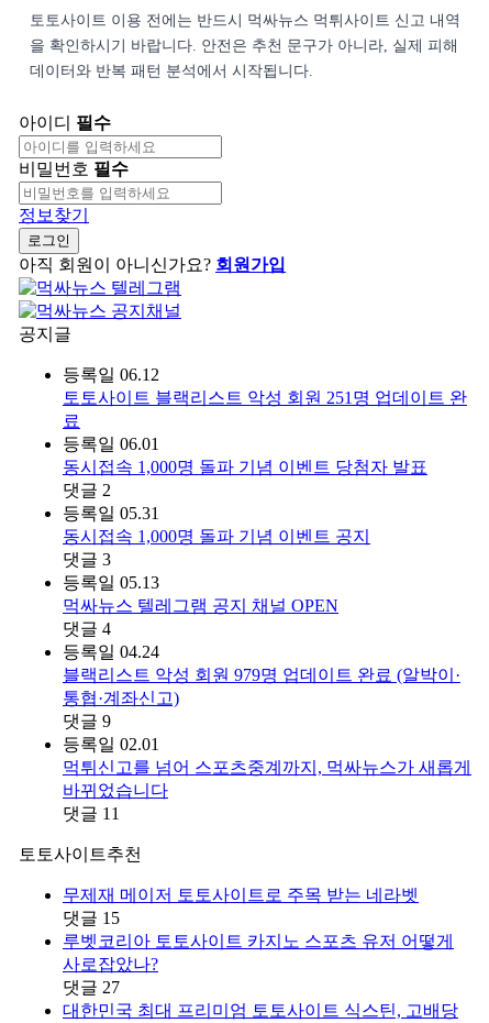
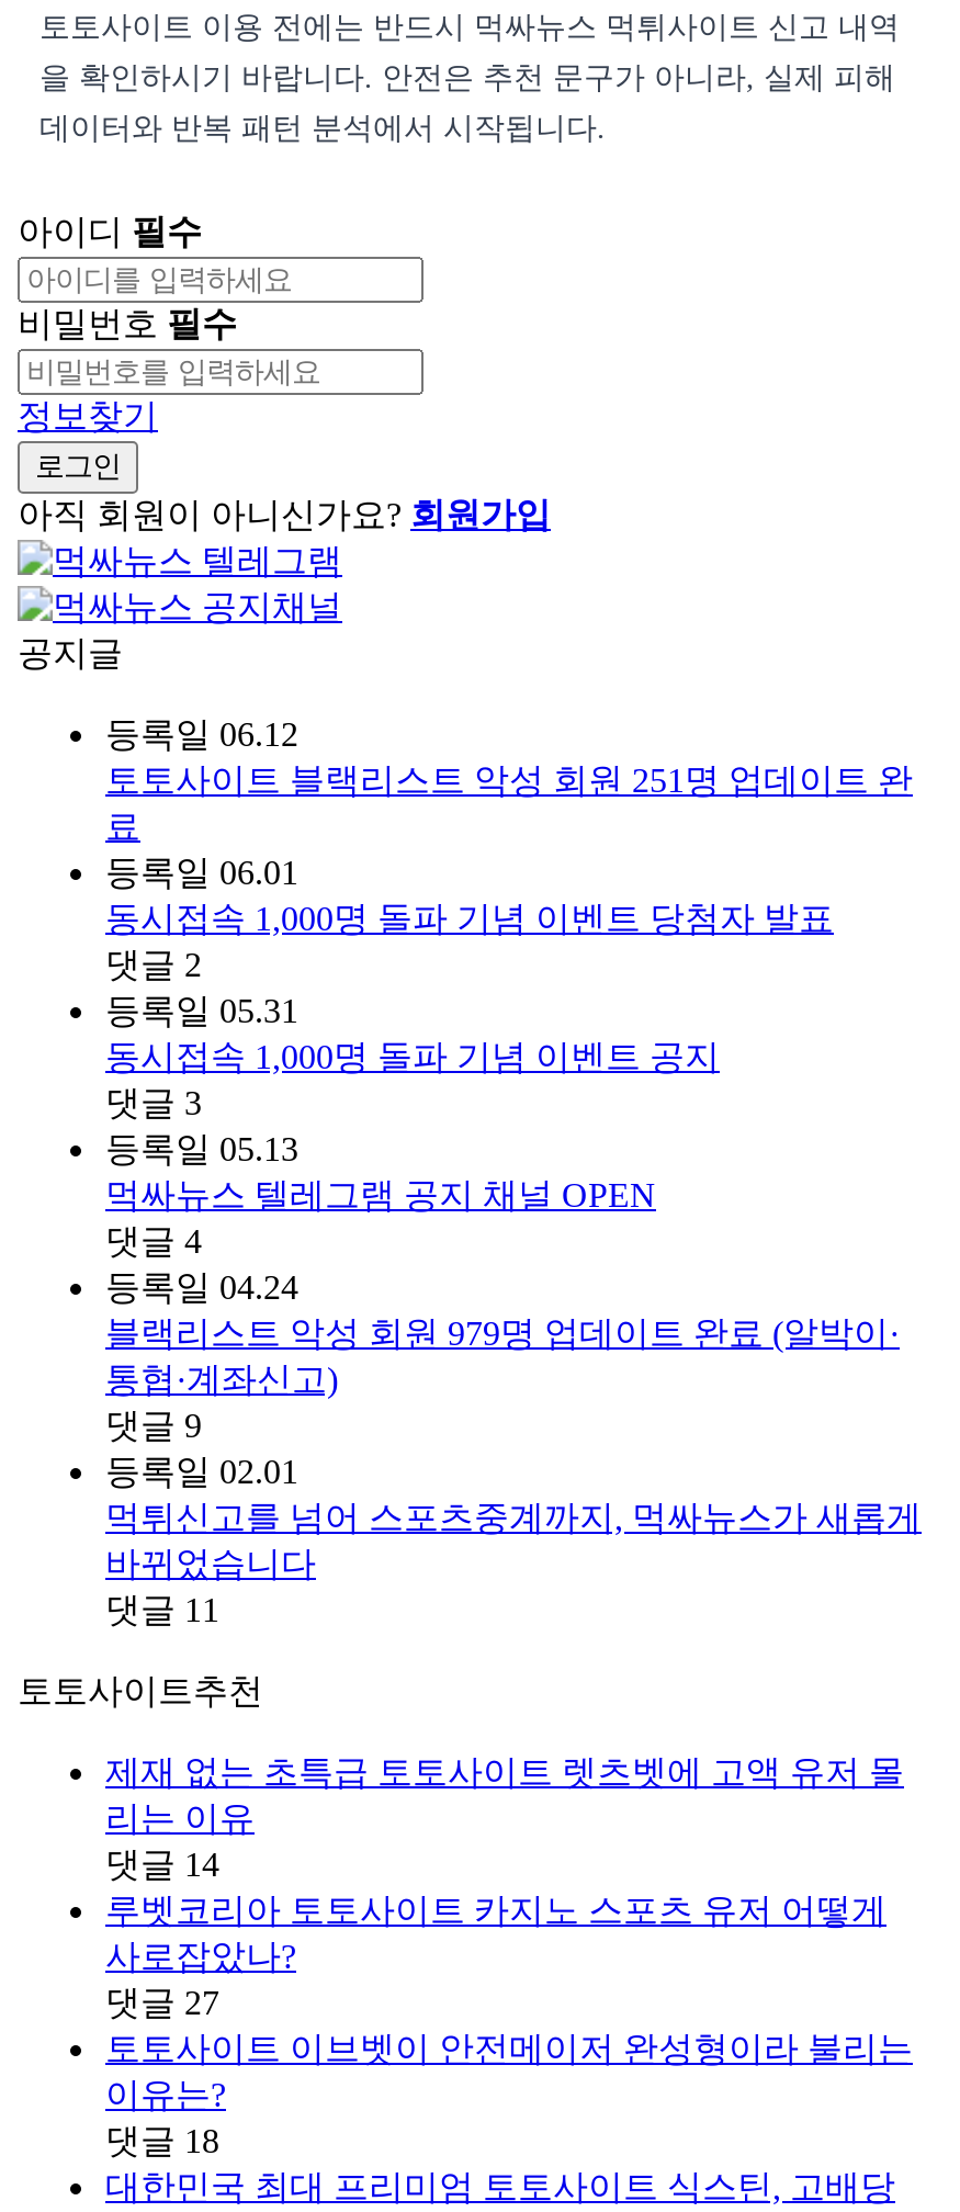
- 무제재 메이저 토토사이트로 주목 받는 네라벳
- 댓글 15
+ 제재 없는 초특급 토토사이트 렛츠벳에 고액 유저 몰
+ 리는 이유
+ 댓글 14

+ 토토사이트 이브벳이 안전메이저 완성형이라 불리는
+ 이유는?
+ 댓글 18
